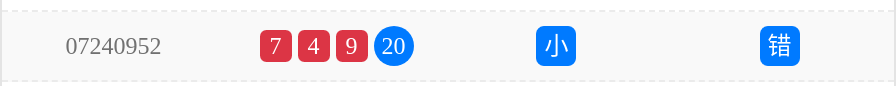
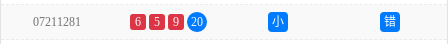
- 07240952
+ 07211281

- 7
+ 6

- 4
+ 5
